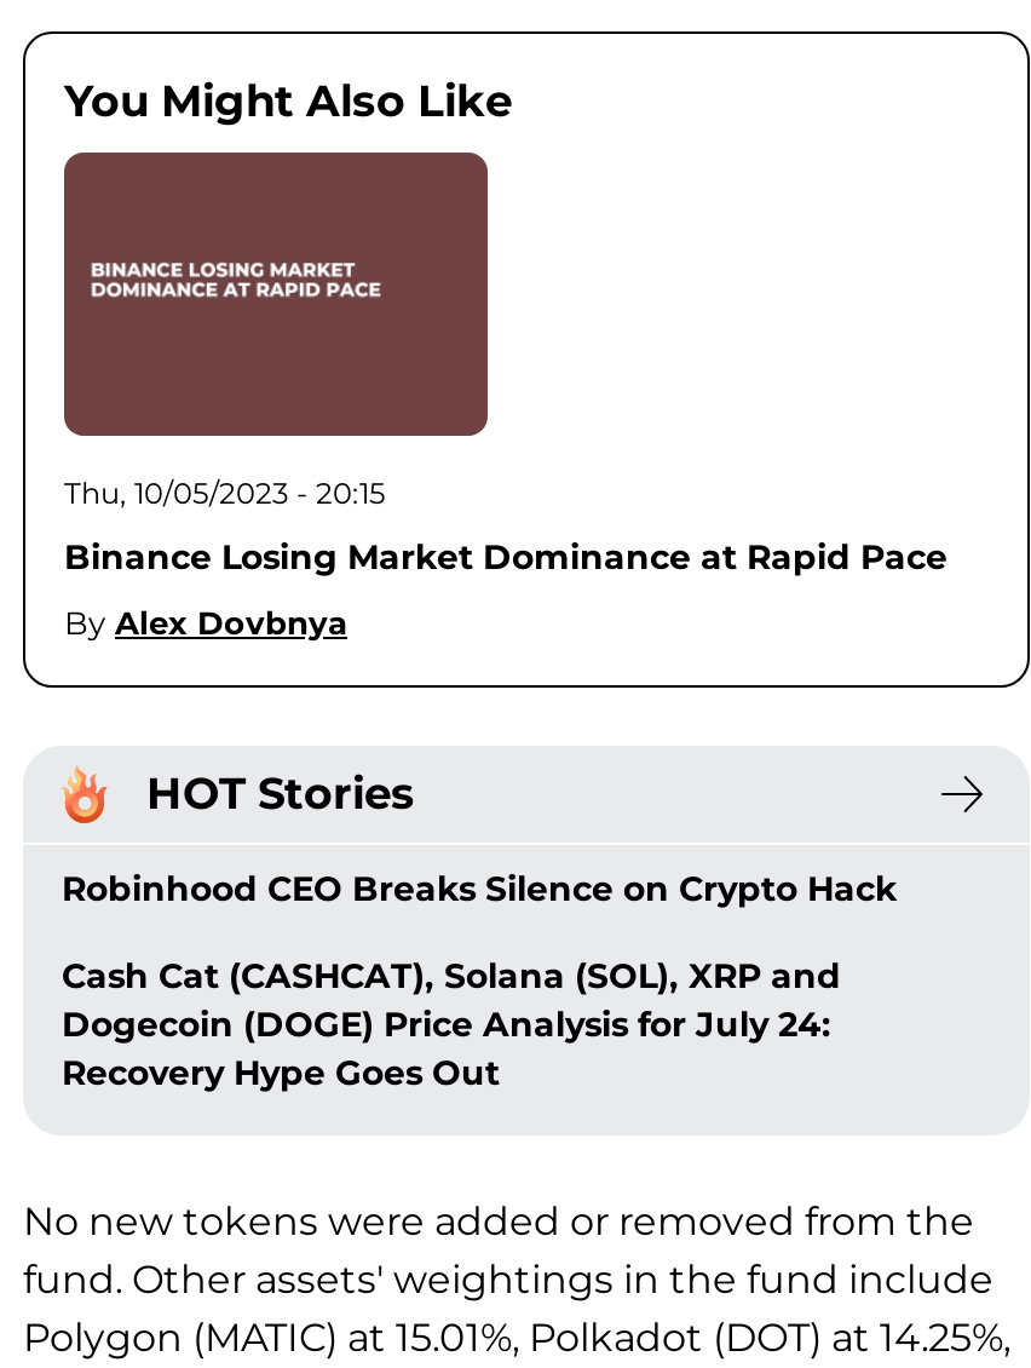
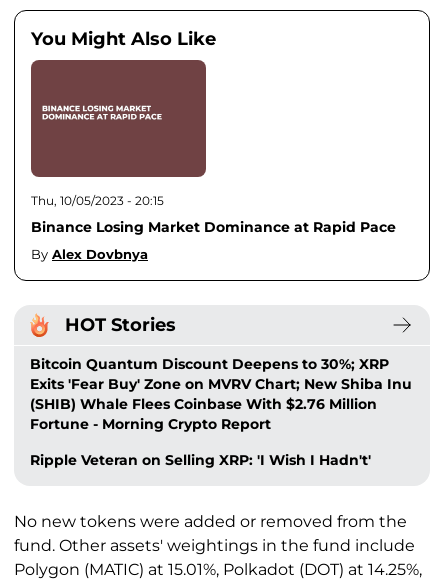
- Robinhood CEO Breaks Silence on Crypto Hack
+ Bitcoin Quantum Discount Deepens to 30%; XRP
+ Exits 'Fear Buy' Zone on MVRV Chart; New Shiba Inu
+ (SHIB) Whale Flees Coinbase With $2.76 Million
+ Fortune - Morning Crypto Report

- Cash Cat (CASHCAT), Solana (SOL), XRP and
- Dogecoin (DOGE) Price Analysis for July 24:
- Recovery Hype Goes Out
+ Ripple Veteran on Selling XRP: 'I Wish I Hadn't'
